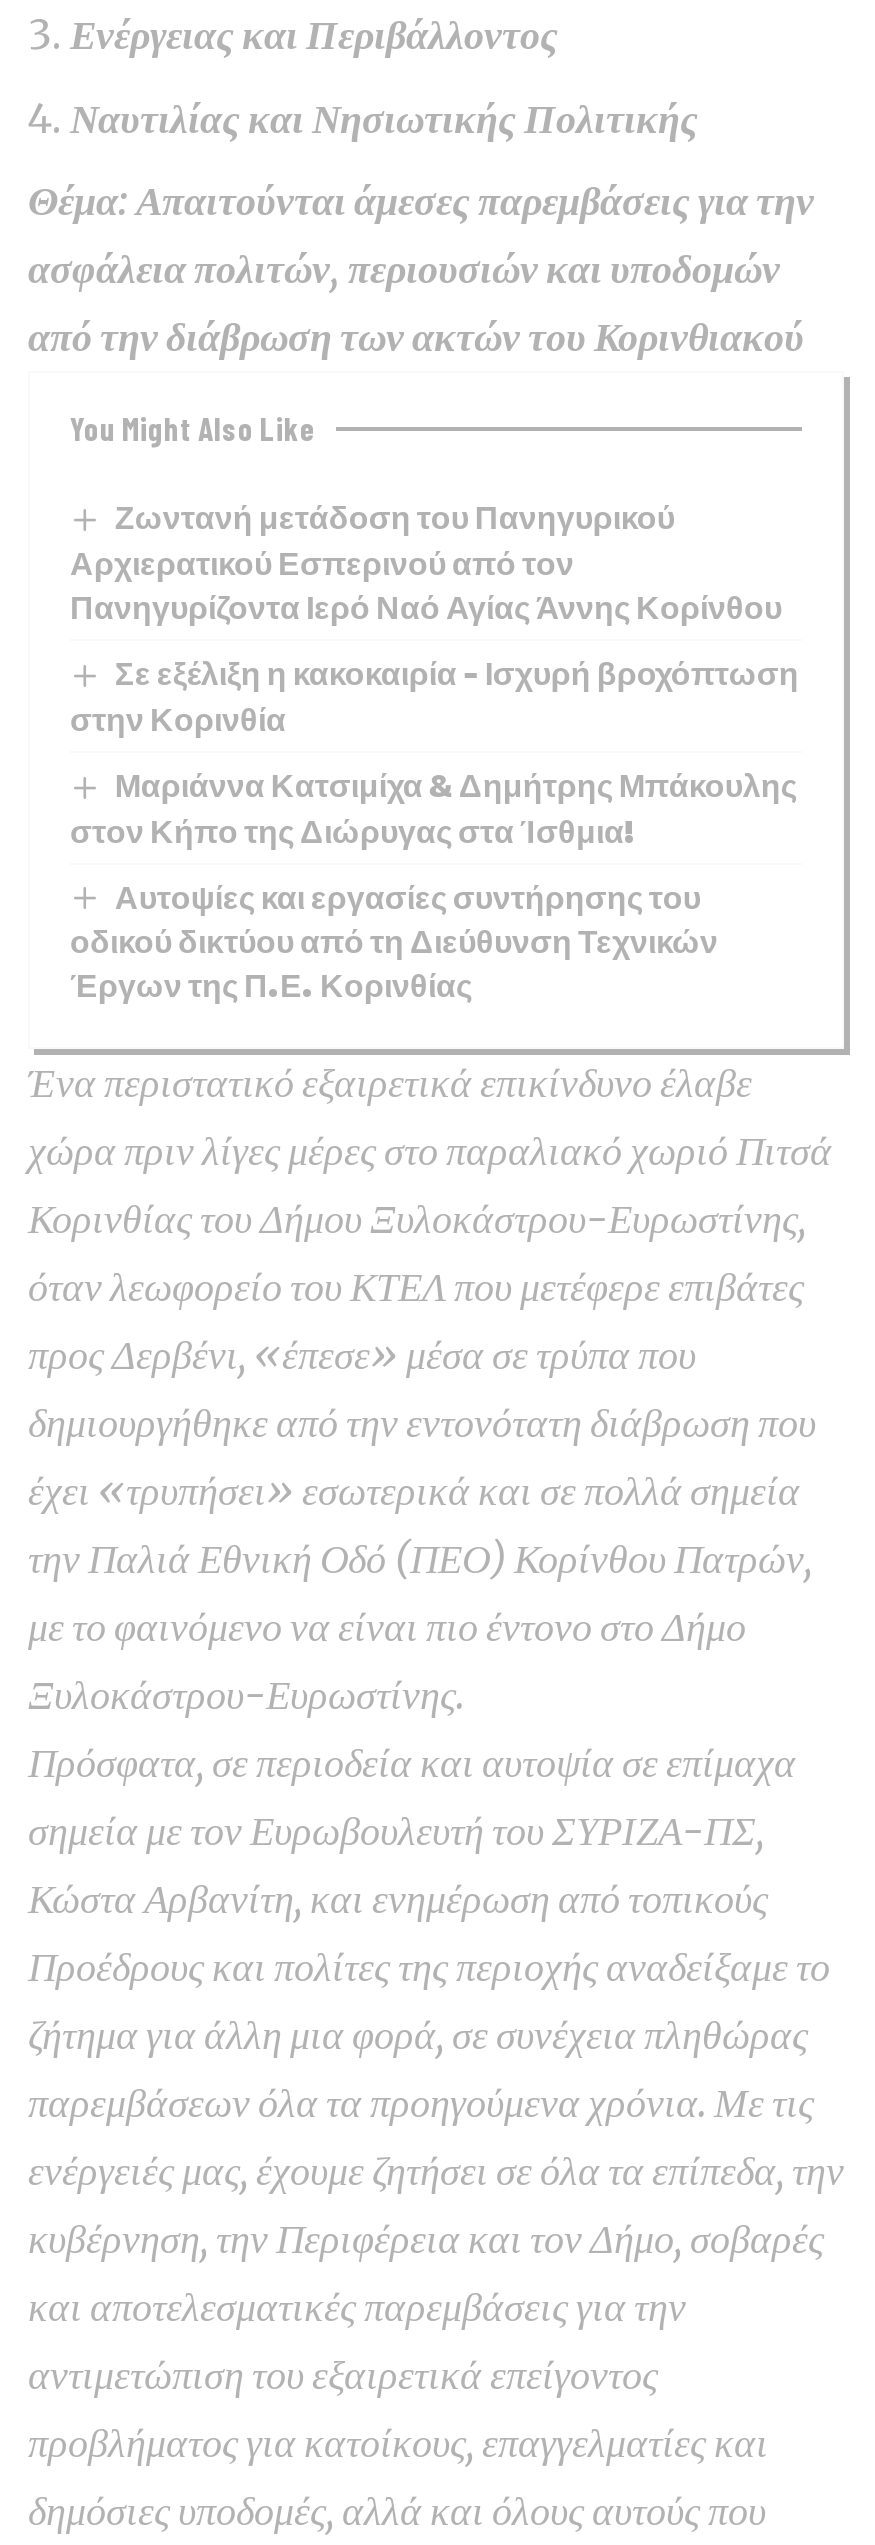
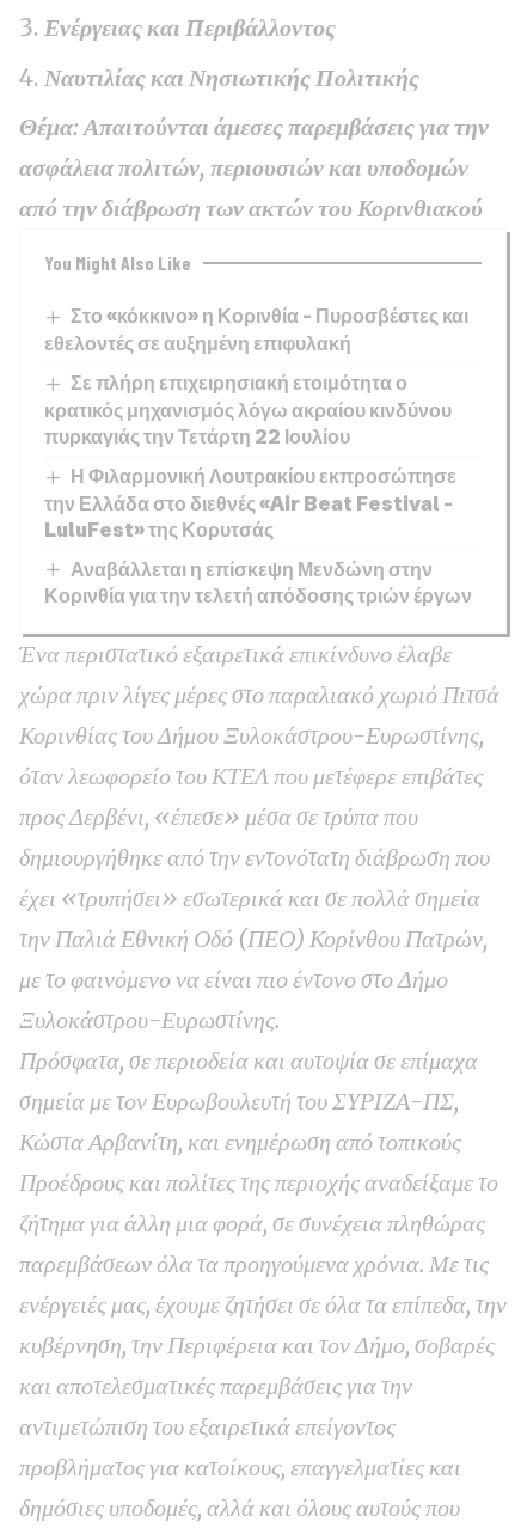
- Ζωντανή μετάδοση του Πανηγυρικού
- Αρχιερατικού Εσπερινού από τον
- Πανηγυρίζοντα Ιερό Ναό Αγίας Άννης Κορίνθου
+ Στο «κόκκινο» η Κορινθία – Πυροσβέστες και
+ εθελοντές σε αυξημένη επιφυλακή

- Σε εξέλιξη η κακοκαιρία – Ισχυρή βροχόπτωση
- στην Κορινθία
+ Σε πλήρη επιχειρησιακή ετοιμότητα ο
+ κρατικός μηχανισμός λόγω ακραίου κινδύνου
+ πυρκαγιάς την Τετάρτη 22 Ιουλίου

- Μαριάννα Κατσιμίχα & Δημήτρης Μπάκουλης
- στον Κήπο της Διώρυγας στα Ίσθμια!
+ Η Φιλαρμονική Λουτρακίου εκπροσώπησε
+ την Ελλάδα στο διεθνές «Air Beat Festival –
+ LuluFest» της Κορυτσάς

- Αυτοψίες και εργασίες συντήρησης του
- οδικού δικτύου από τη Διεύθυνση Τεχνικών
- Έργων της Π.Ε. Κορινθίας
+ Αναβάλλεται η επίσκεψη Μενδώνη στην
+ Κορινθία για την τελετή απόδοσης τριών έργων
